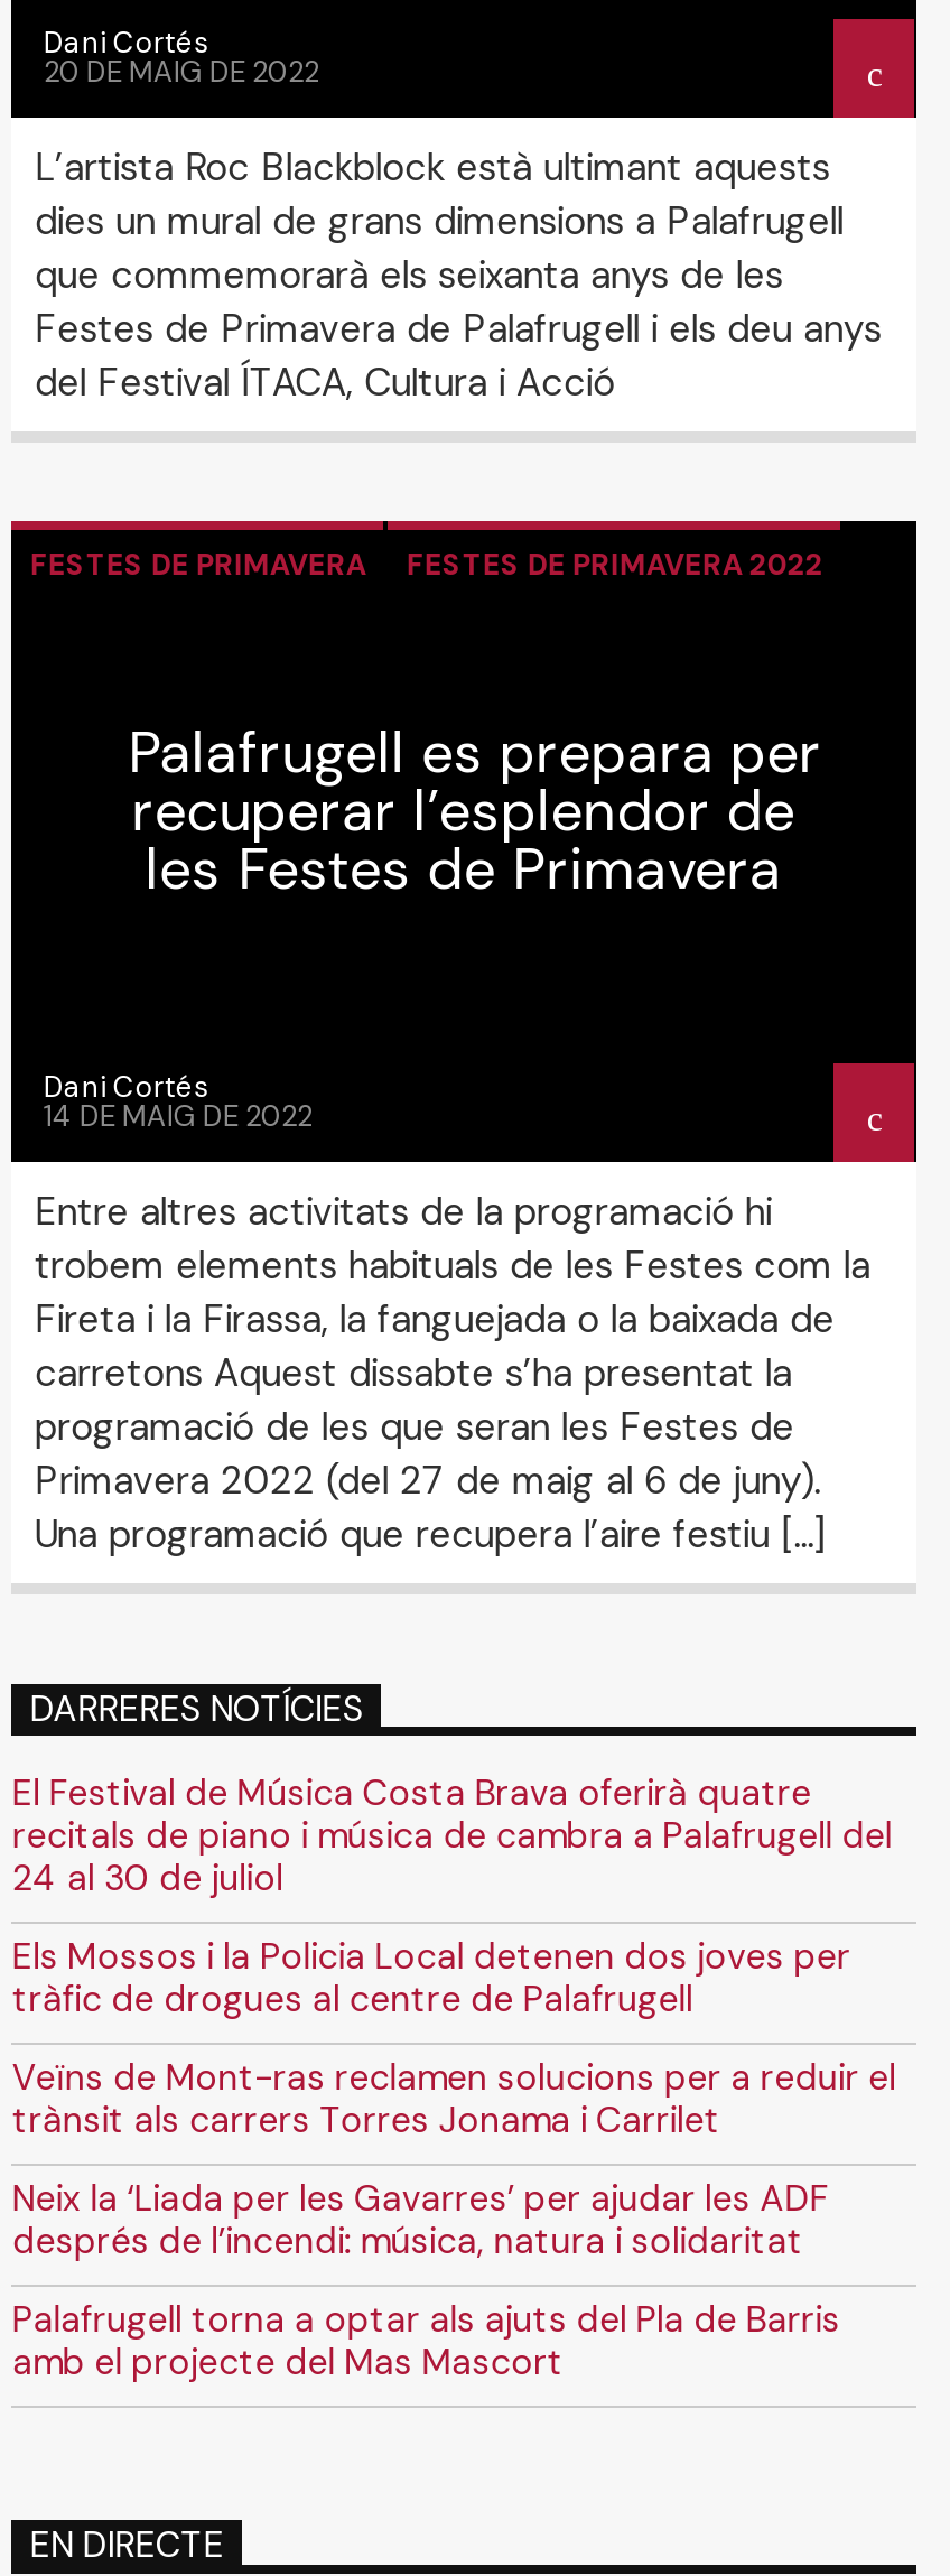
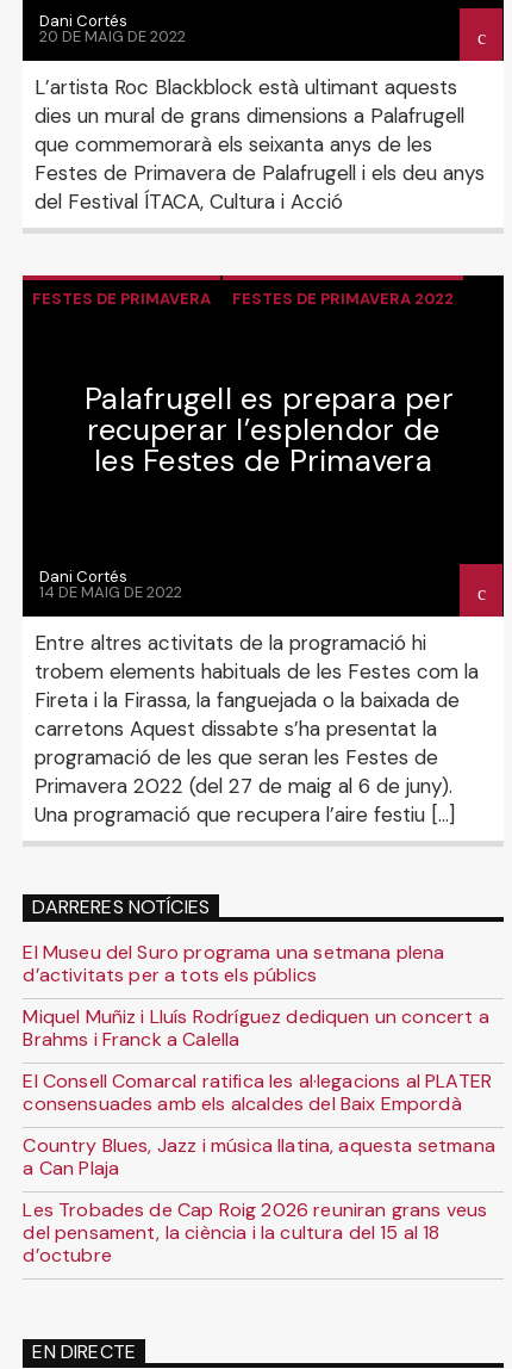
- El Festival de Música Costa Brava oferirà quatre
- recitals de piano i música de cambra a Palafrugell del
- 24 al 30 de juliol
+ El Museu del Suro programa una setmana plena
+ d’activitats per a tots els públics

- Els Mossos i la Policia Local detenen dos joves per
- tràfic de drogues al centre de Palafrugell
+ Miquel Muñiz i Lluís Rodríguez dediquen un concert a
+ Brahms i Franck a Calella

- Veïns de Mont-ras reclamen solucions per a reduir el
- trànsit als carrers Torres Jonama i Carrilet
+ El Consell Comarcal ratifica les al·legacions al PLATER
+ consensuades amb els alcaldes del Baix Empordà

- Neix la ‘Liada per les Gavarres’ per ajudar les ADF
- després de l’incendi: música, natura i solidaritat
+ Country Blues, Jazz i música llatina, aquesta setmana
+ a Can Plaja

- Palafrugell torna a optar als ajuts del Pla de Barris
- amb el projecte del Mas Mascort
+ Les Trobades de Cap Roig 2026 reuniran grans veus
+ del pensament, la ciència i la cultura del 15 al 18
+ d’octubre
